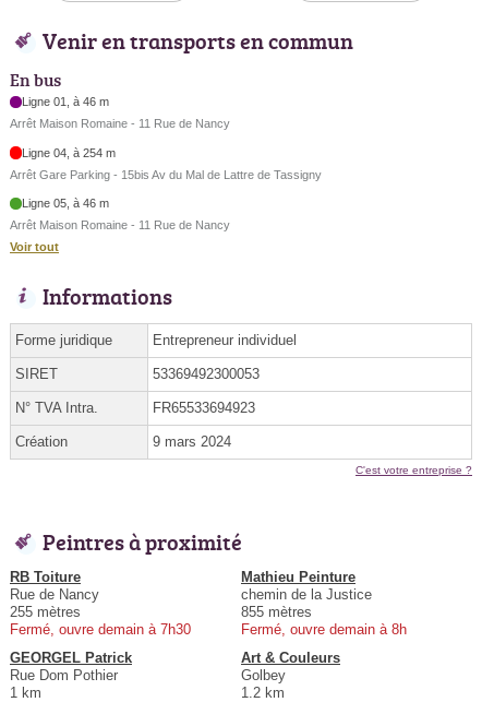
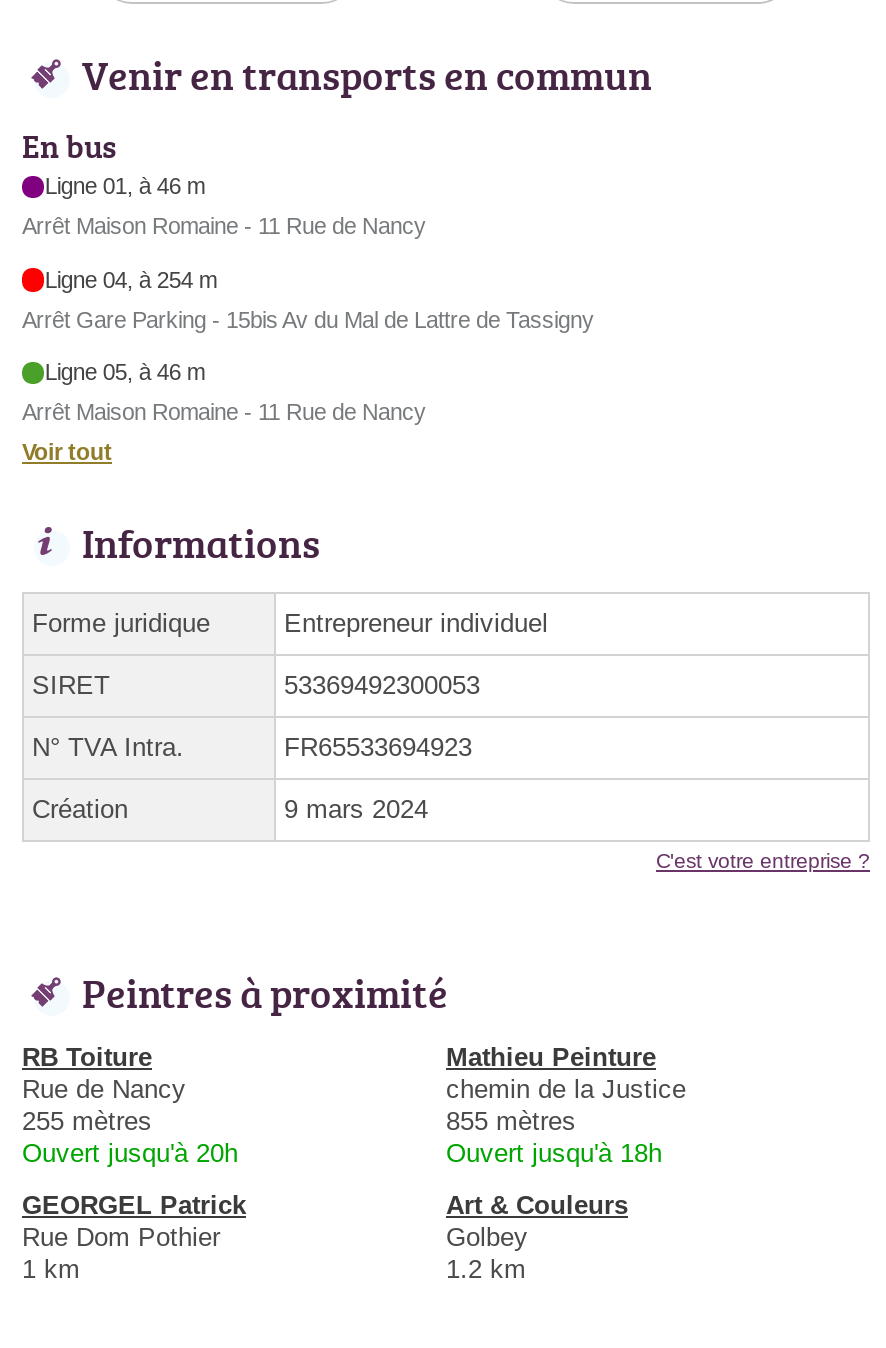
- Fermé, ouvre demain à 7h30
+ Ouvert jusqu'à 20h

- Fermé, ouvre demain à 8h
+ Ouvert jusqu'à 18h
